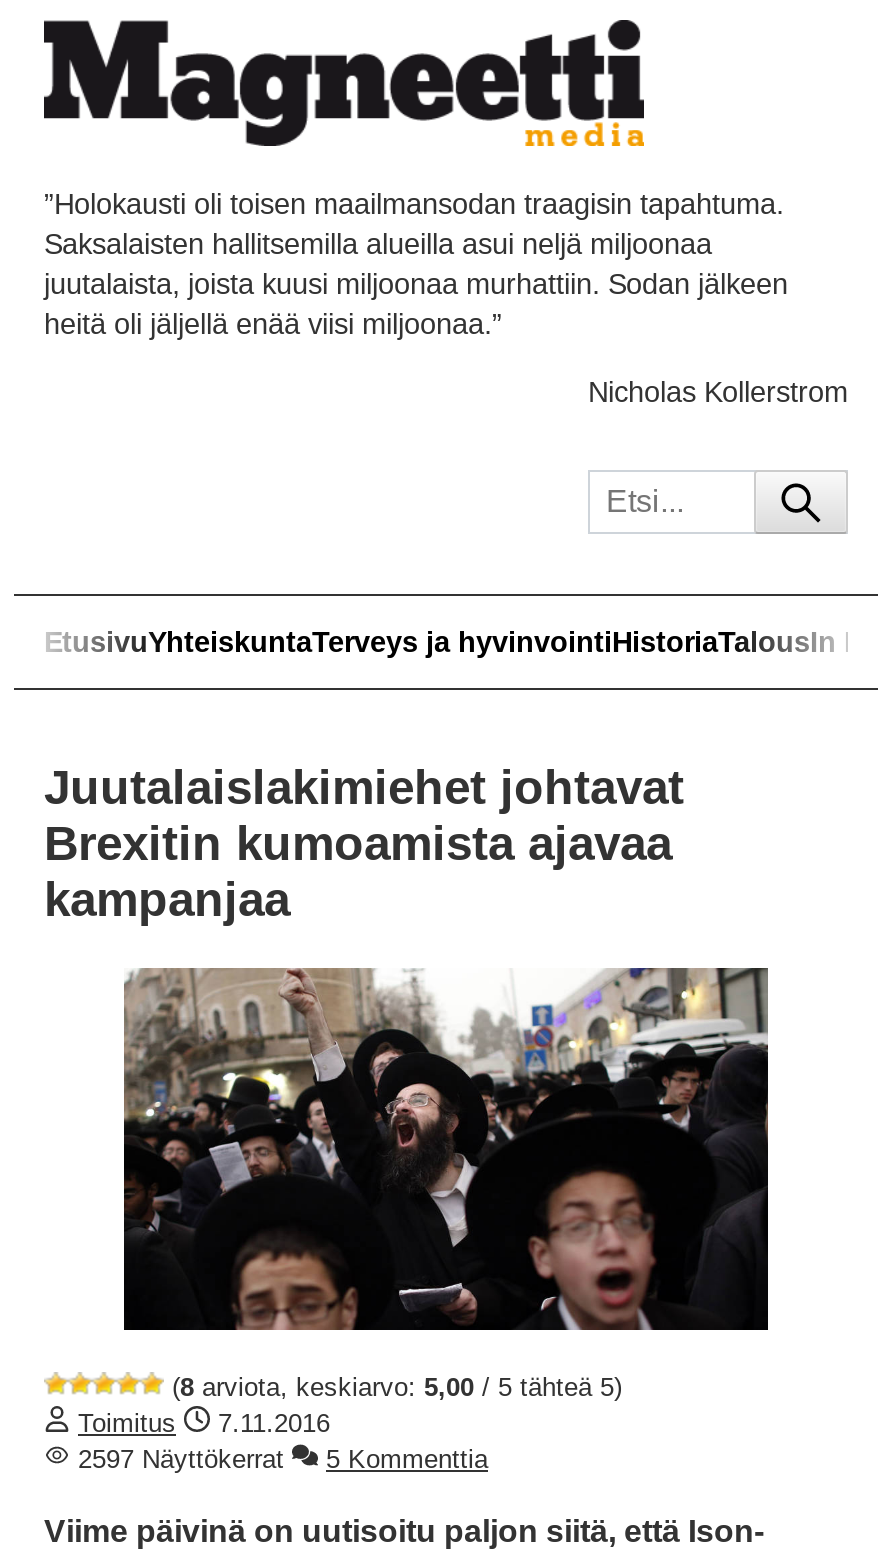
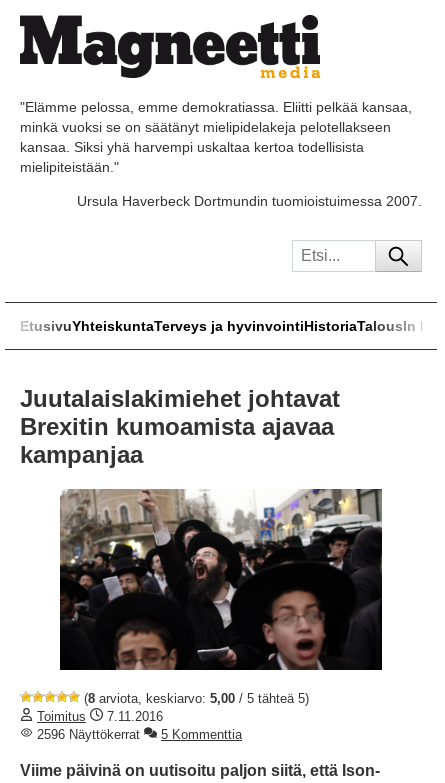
- ”Holokausti oli toisen maailmansodan traagisin tapahtuma.
- Saksalaisten hallitsemilla alueilla asui neljä miljoonaa
- juutalaista, joista kuusi miljoonaa murhattiin. Sodan jälkeen
- heitä oli jäljellä enää viisi miljoonaa.”
+ "Elämme pelossa, emme demokratiassa. Eliitti pelkää kansaa,
+ minkä vuoksi se on säätänyt mielipidelakeja pelotellakseen
+ kansaa. Siksi yhä harvempi uskaltaa kertoa todellisista
+ mielipiteistään."

- Nicholas Kollerstrom
+ Ursula Haverbeck Dortmundin tuomioistuimessa 2007.

- 2597 Näyttökerrat
+ 2596 Näyttökerrat
